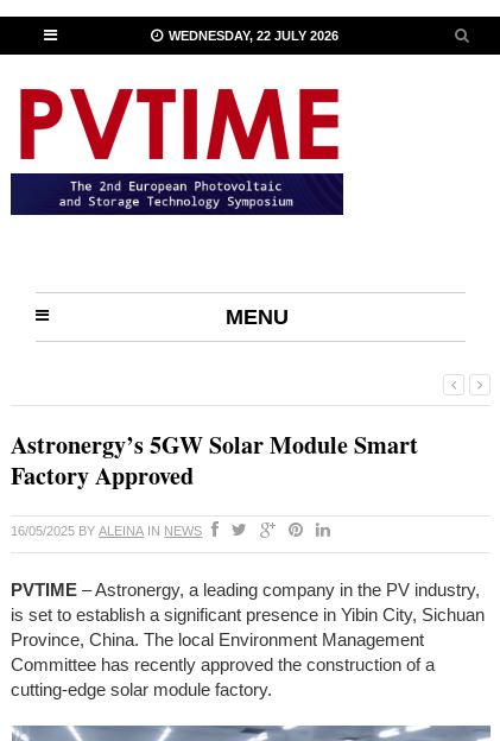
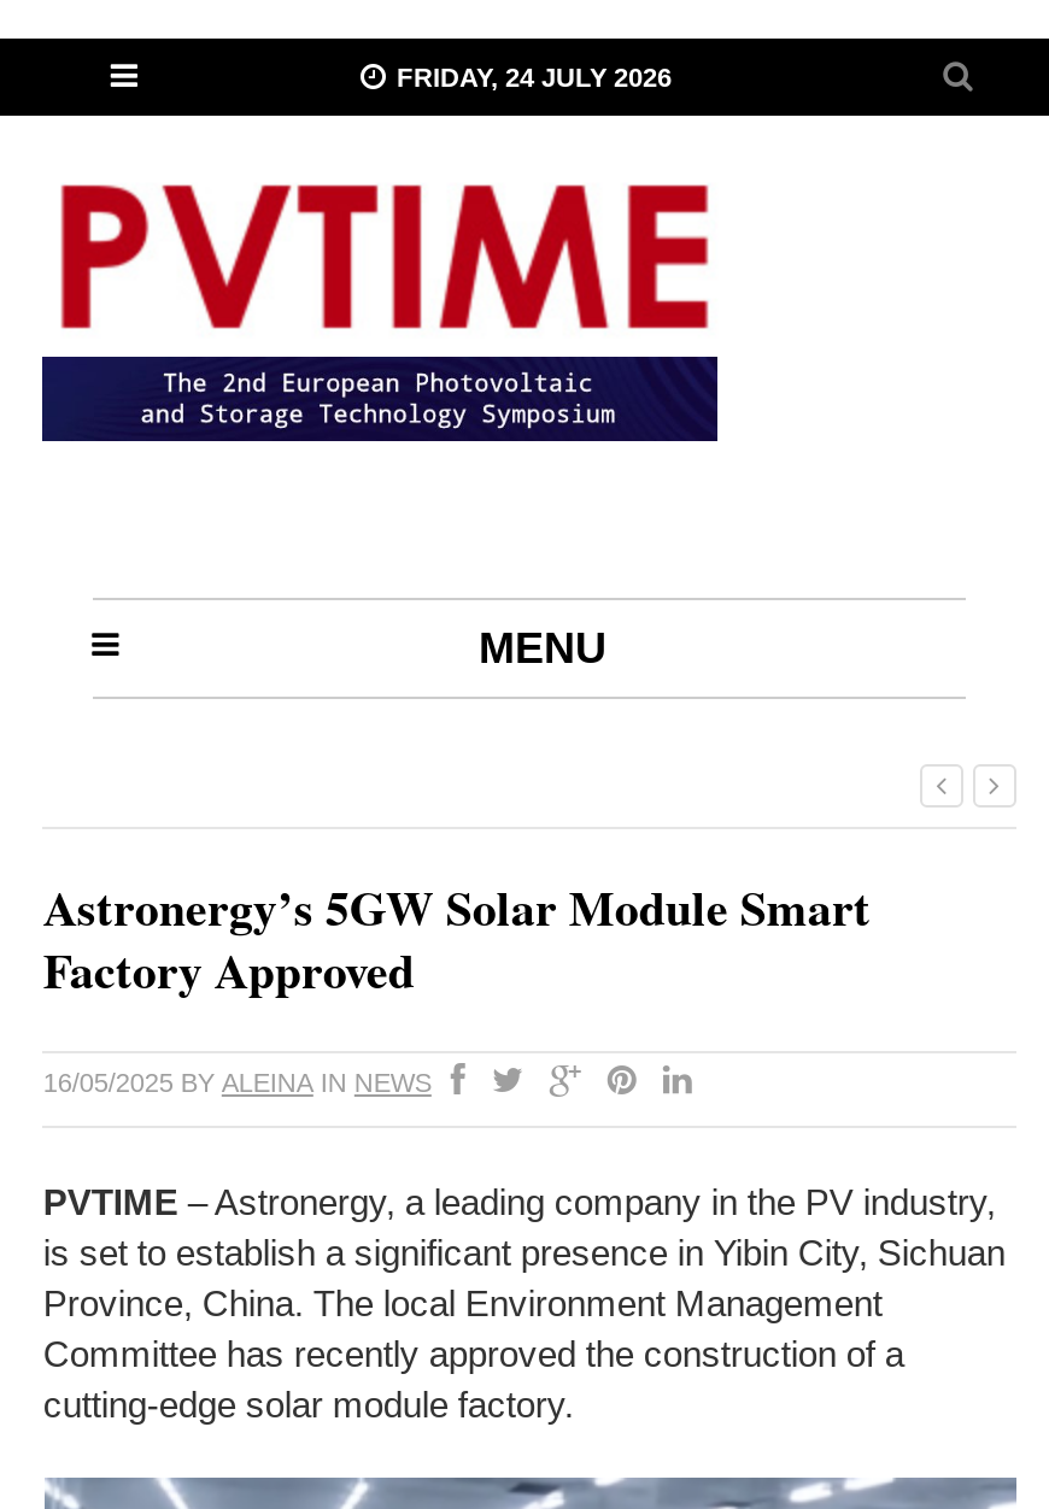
- WEDNESDAY, 22 JULY 2026
+ FRIDAY, 24 JULY 2026
